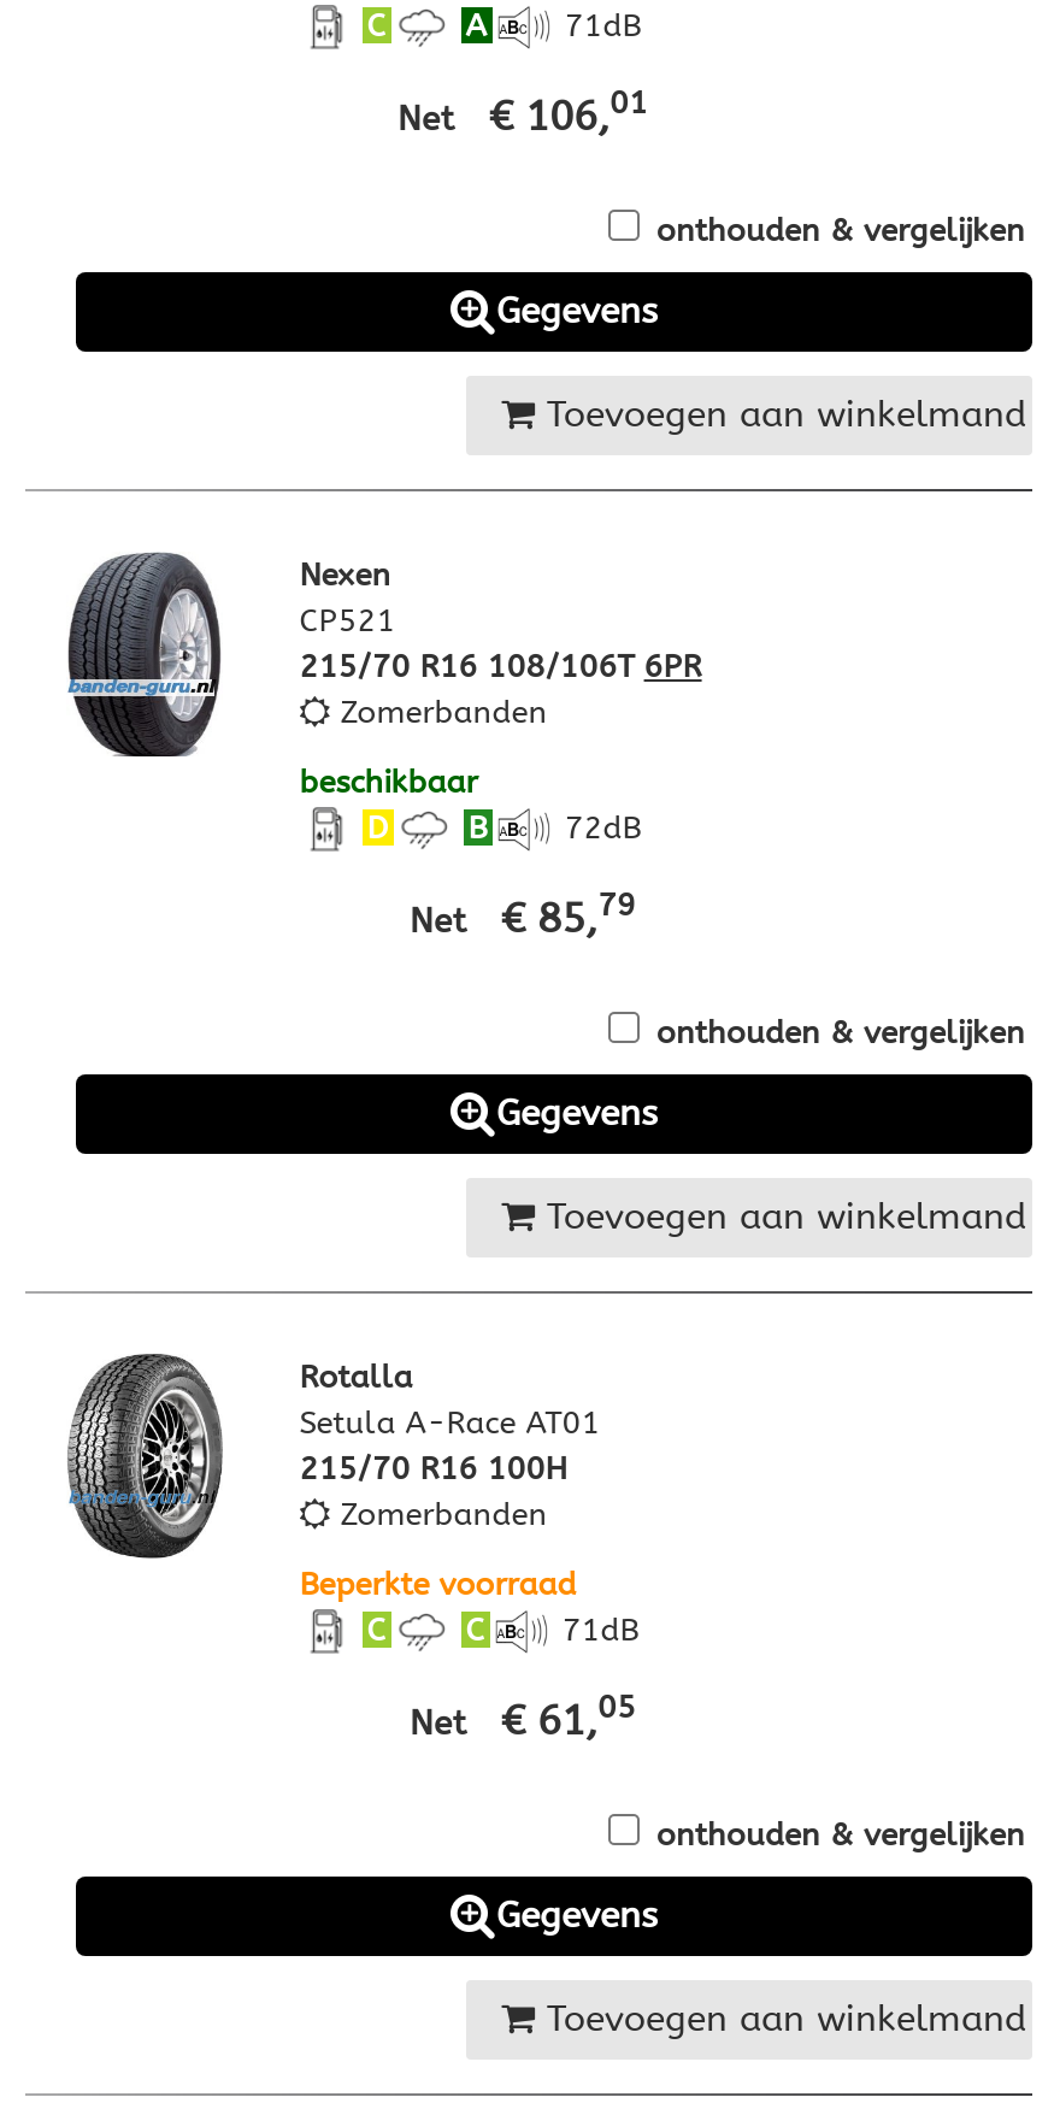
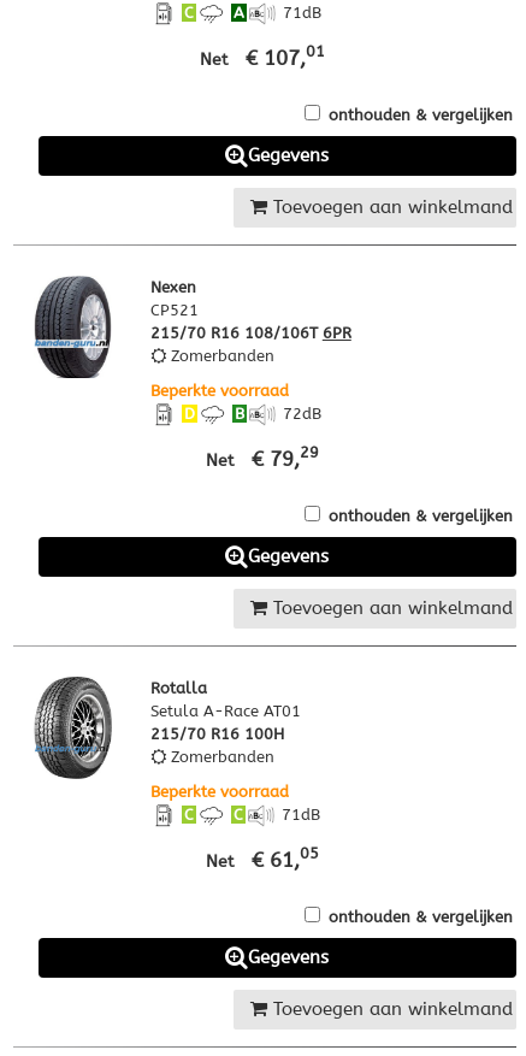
- Net € 106,01
+ Net € 107,01

- beschikbaar
+ Beperkte voorraad

- Net € 85,79
+ Net € 79,29
